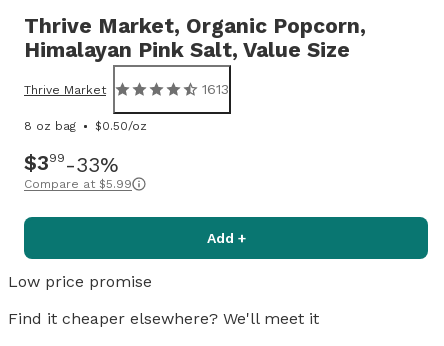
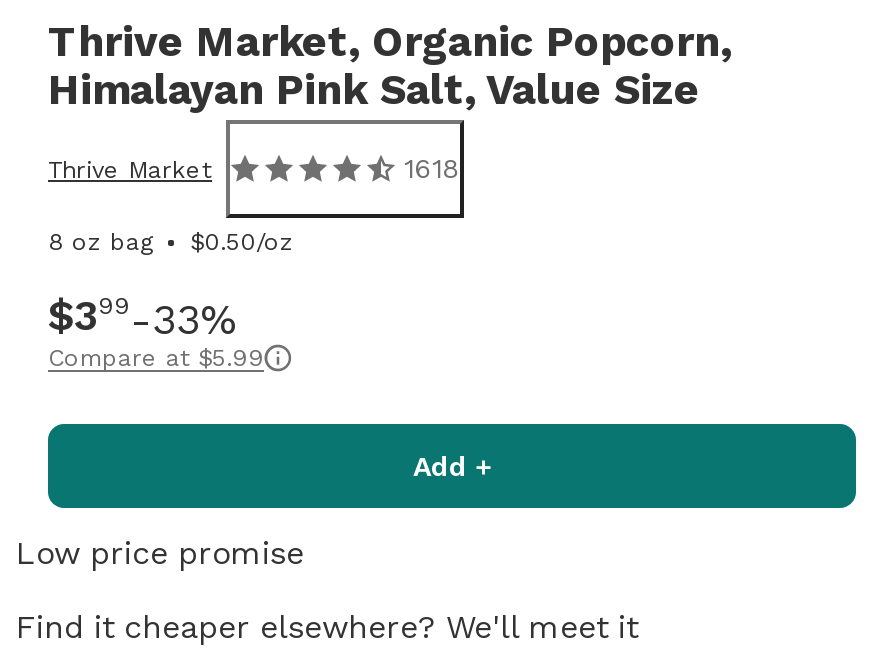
- 1613
+ 1618
